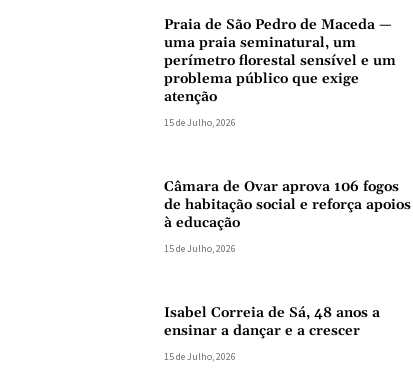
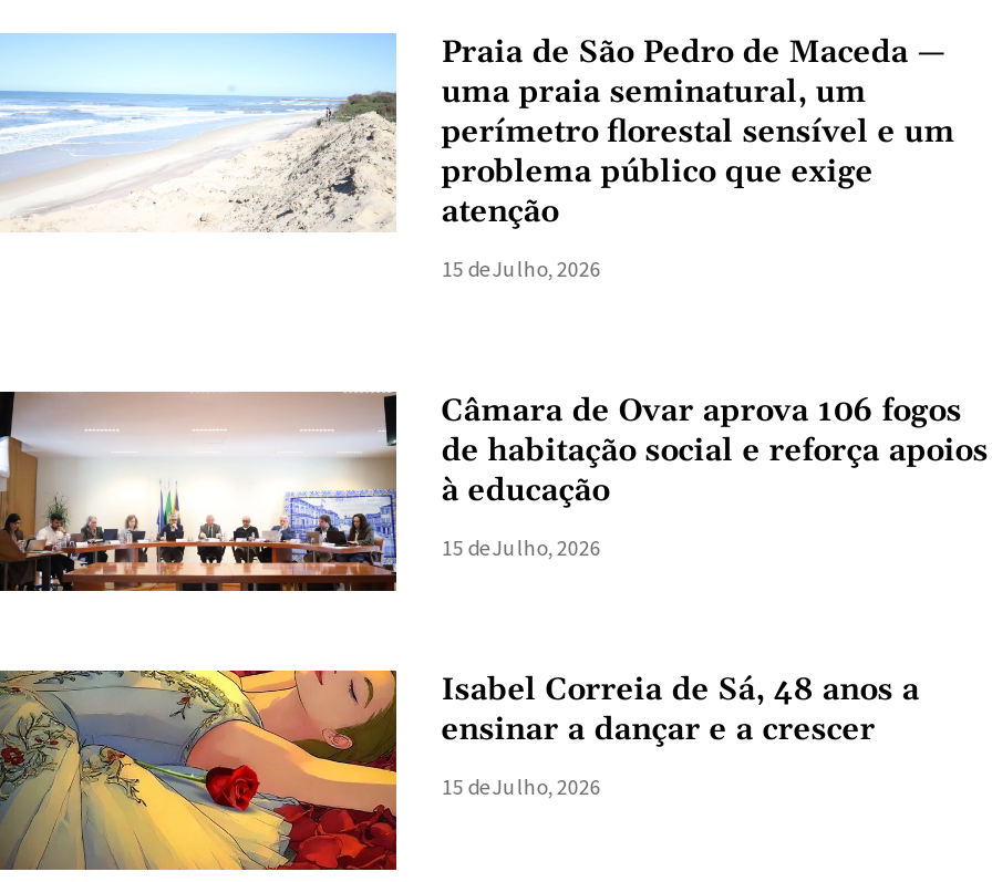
+ [image]

+ [image]

+ [image]
